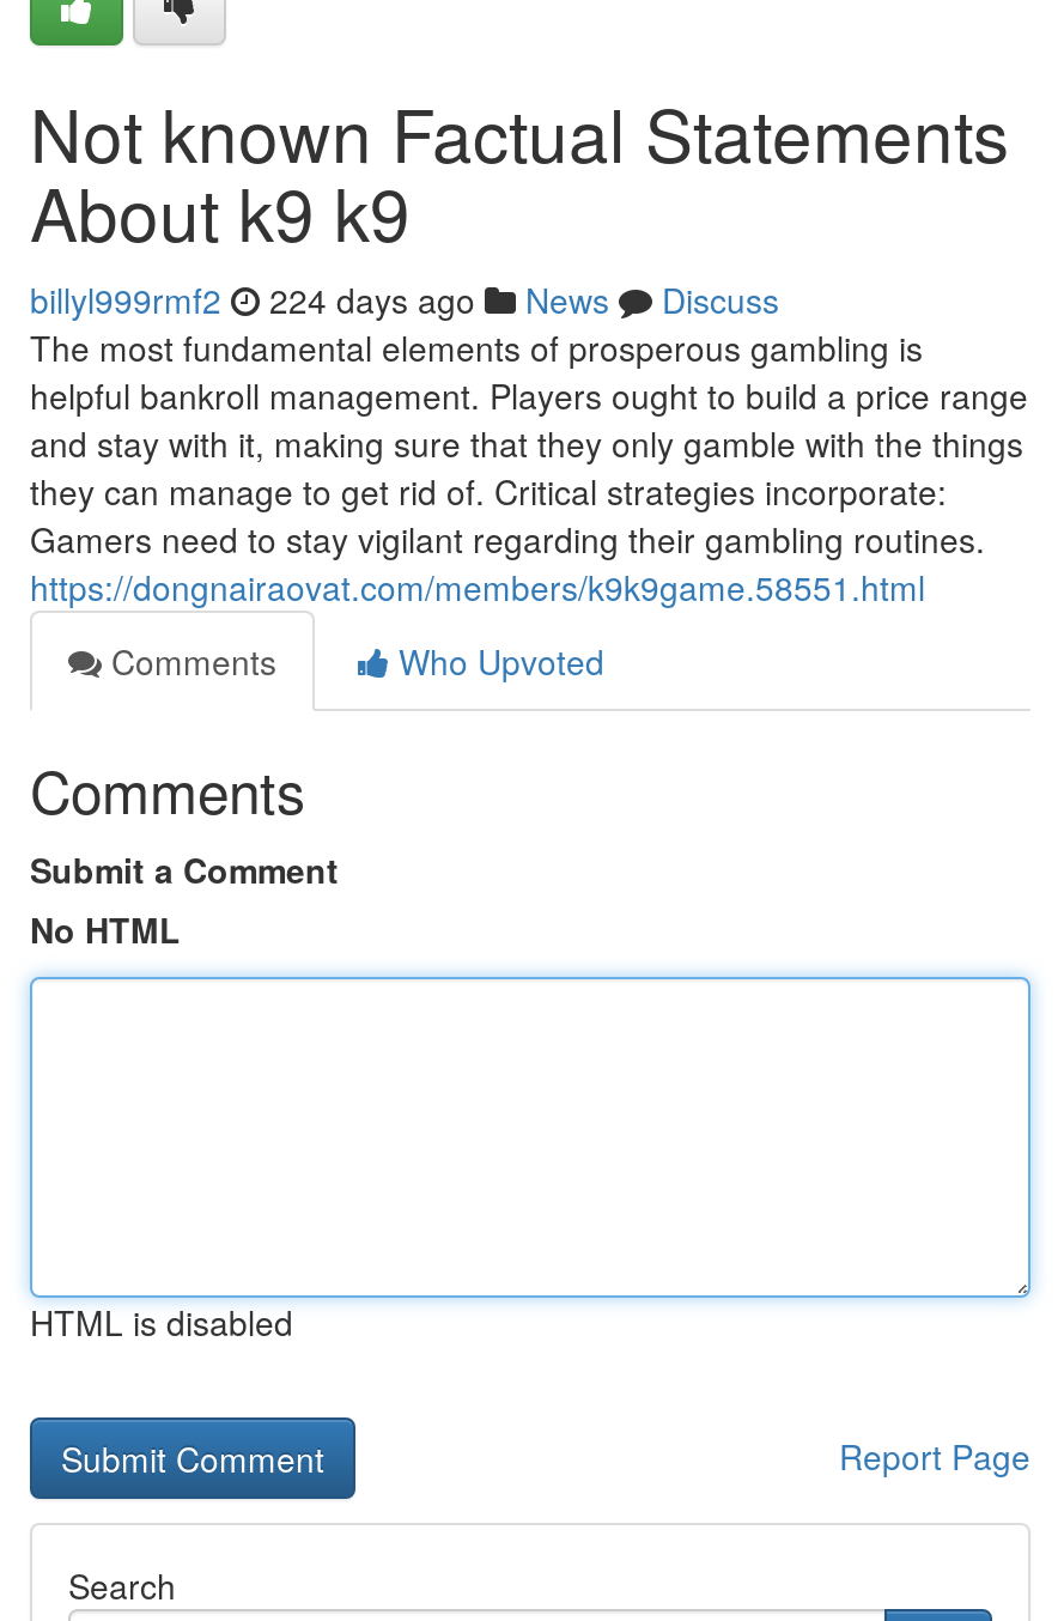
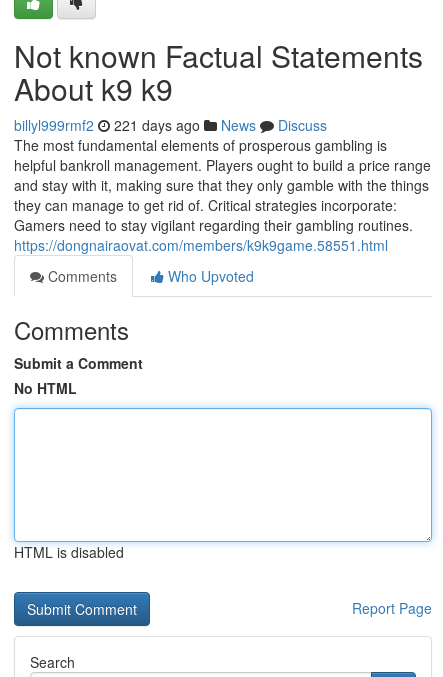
- billyl999rmf2 224 days ago News Discuss
+ billyl999rmf2 221 days ago News Discuss
